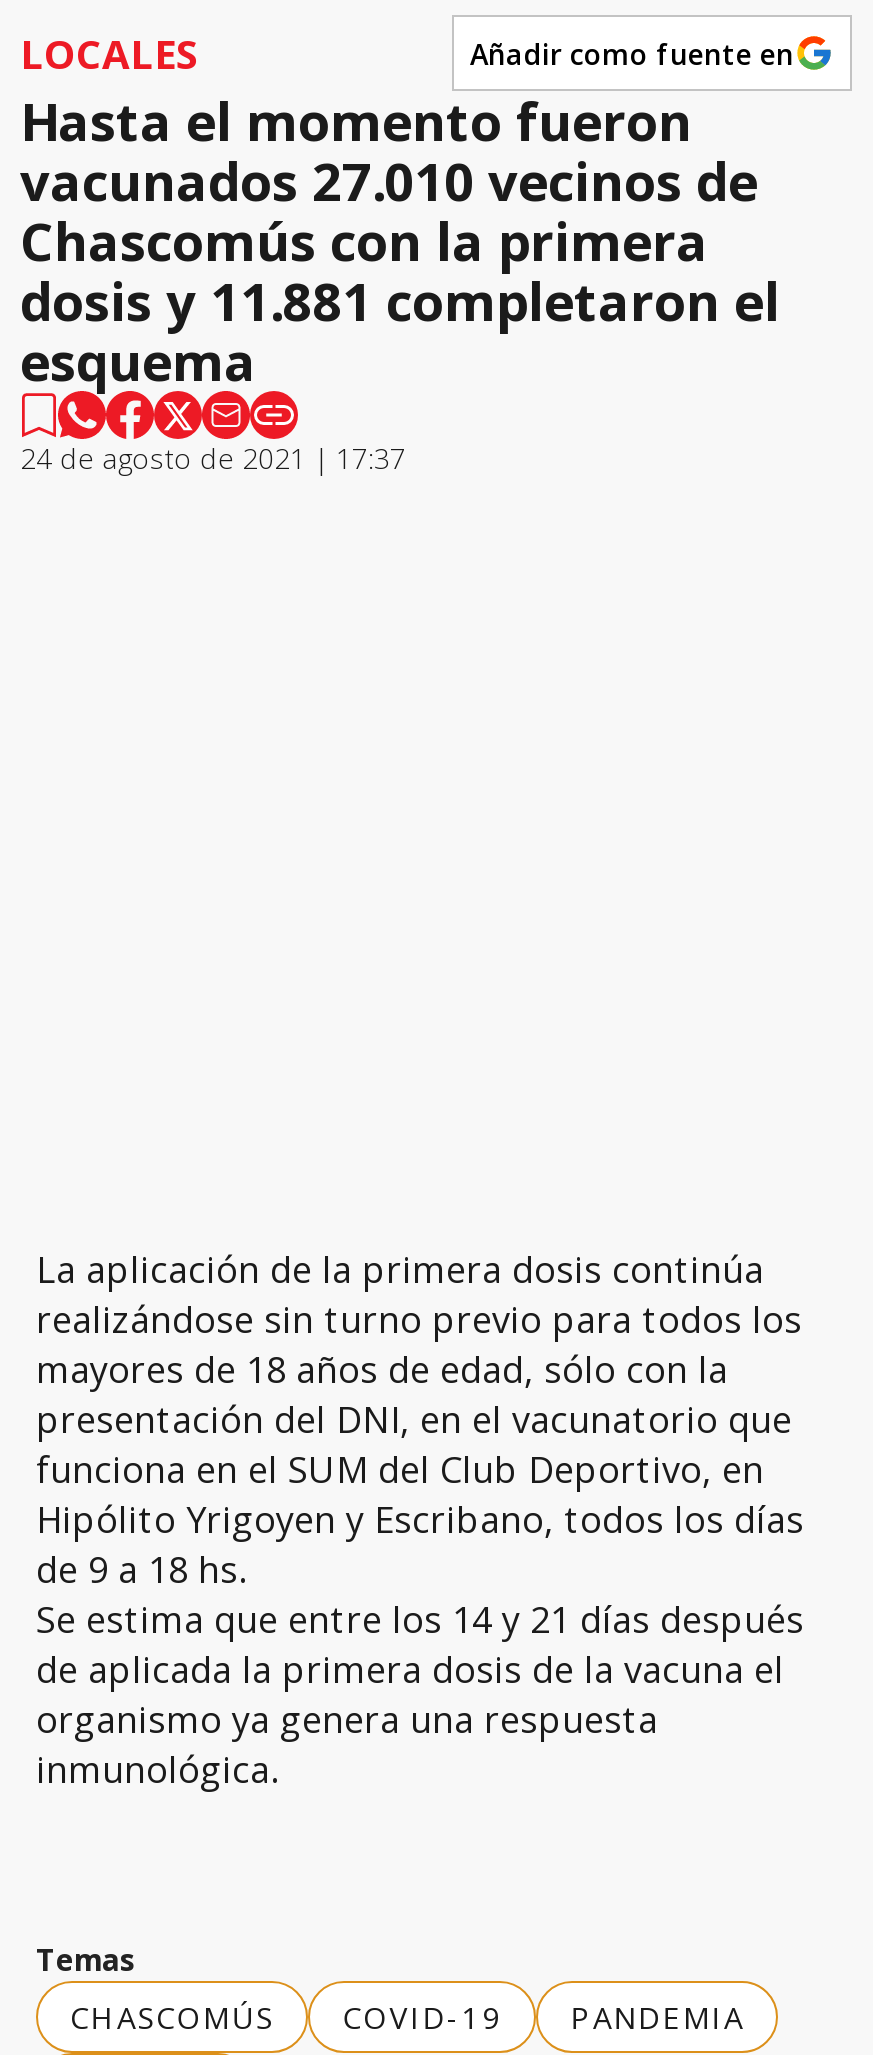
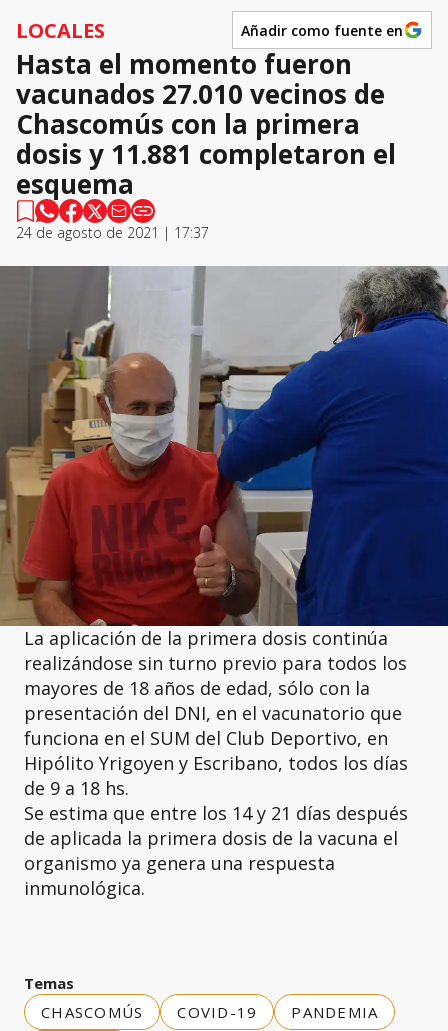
+ [image]
